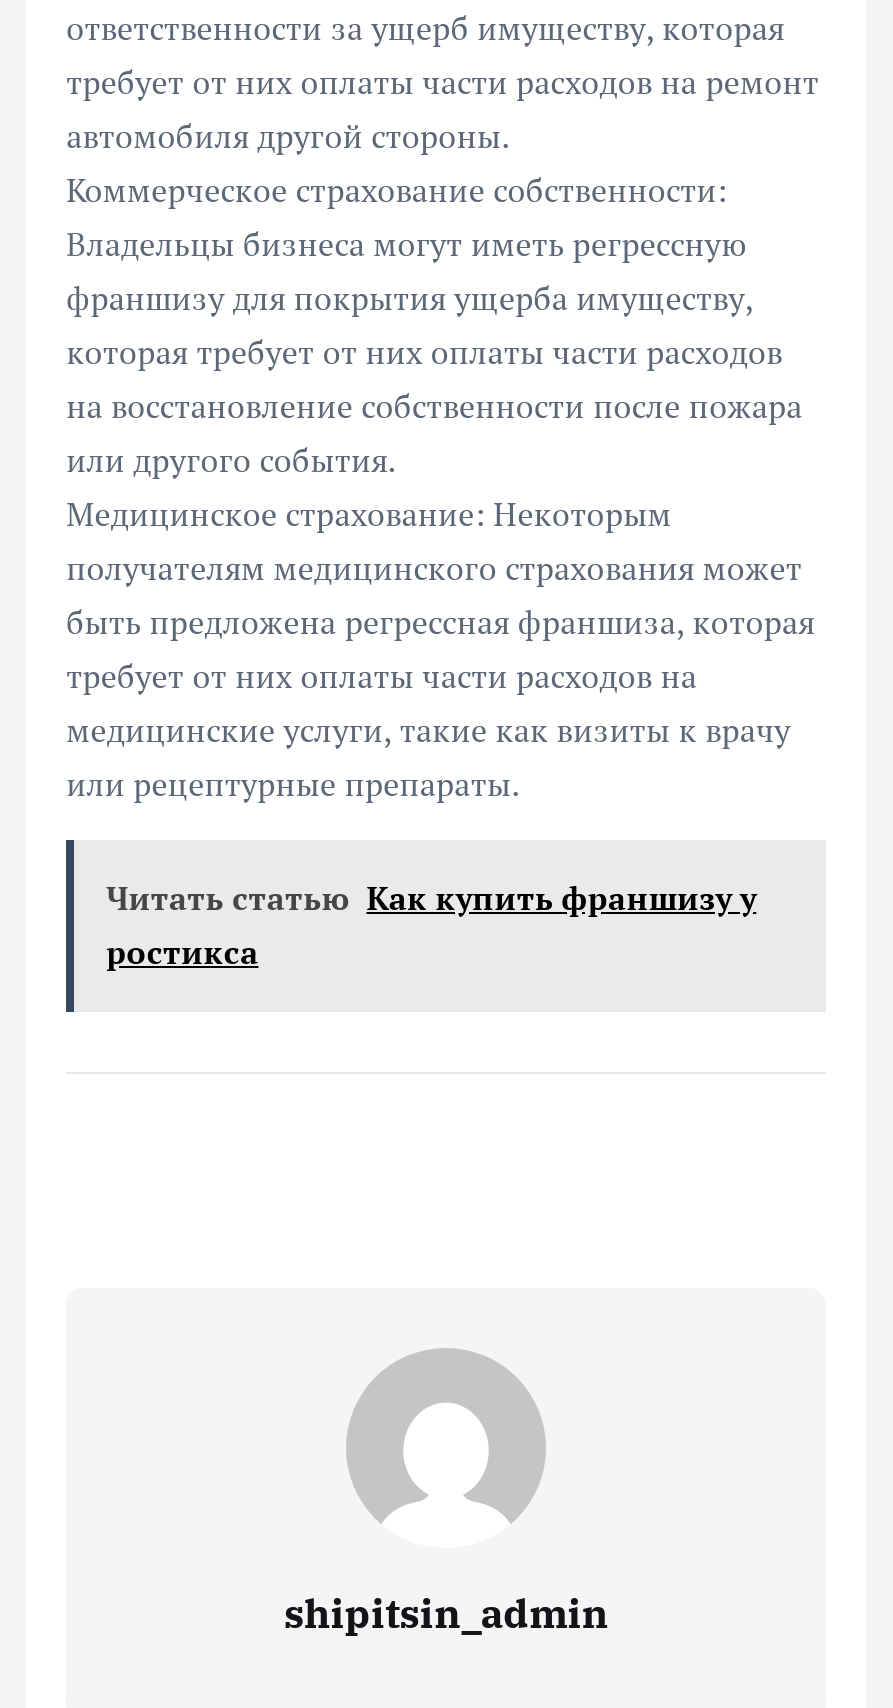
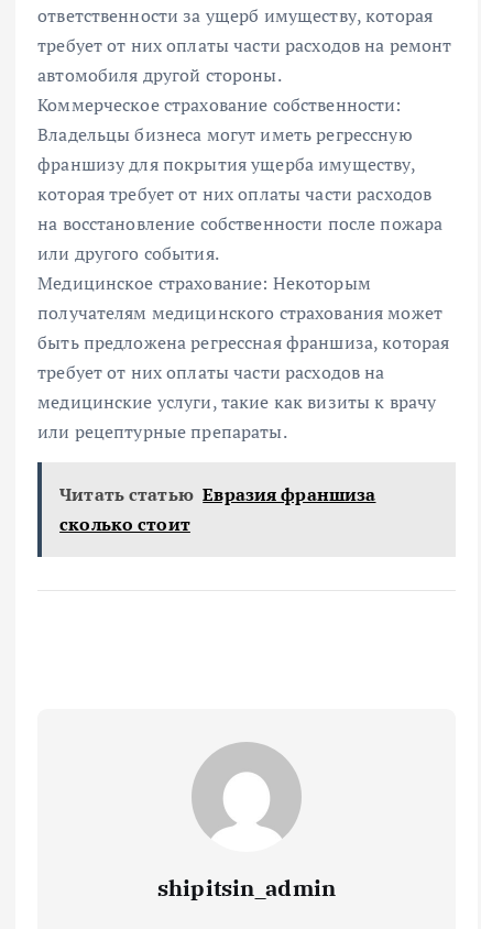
- Читать статью Как купить франшизу у
- ростикса
+ Читать статью Евразия франшиза
+ сколько стоит
